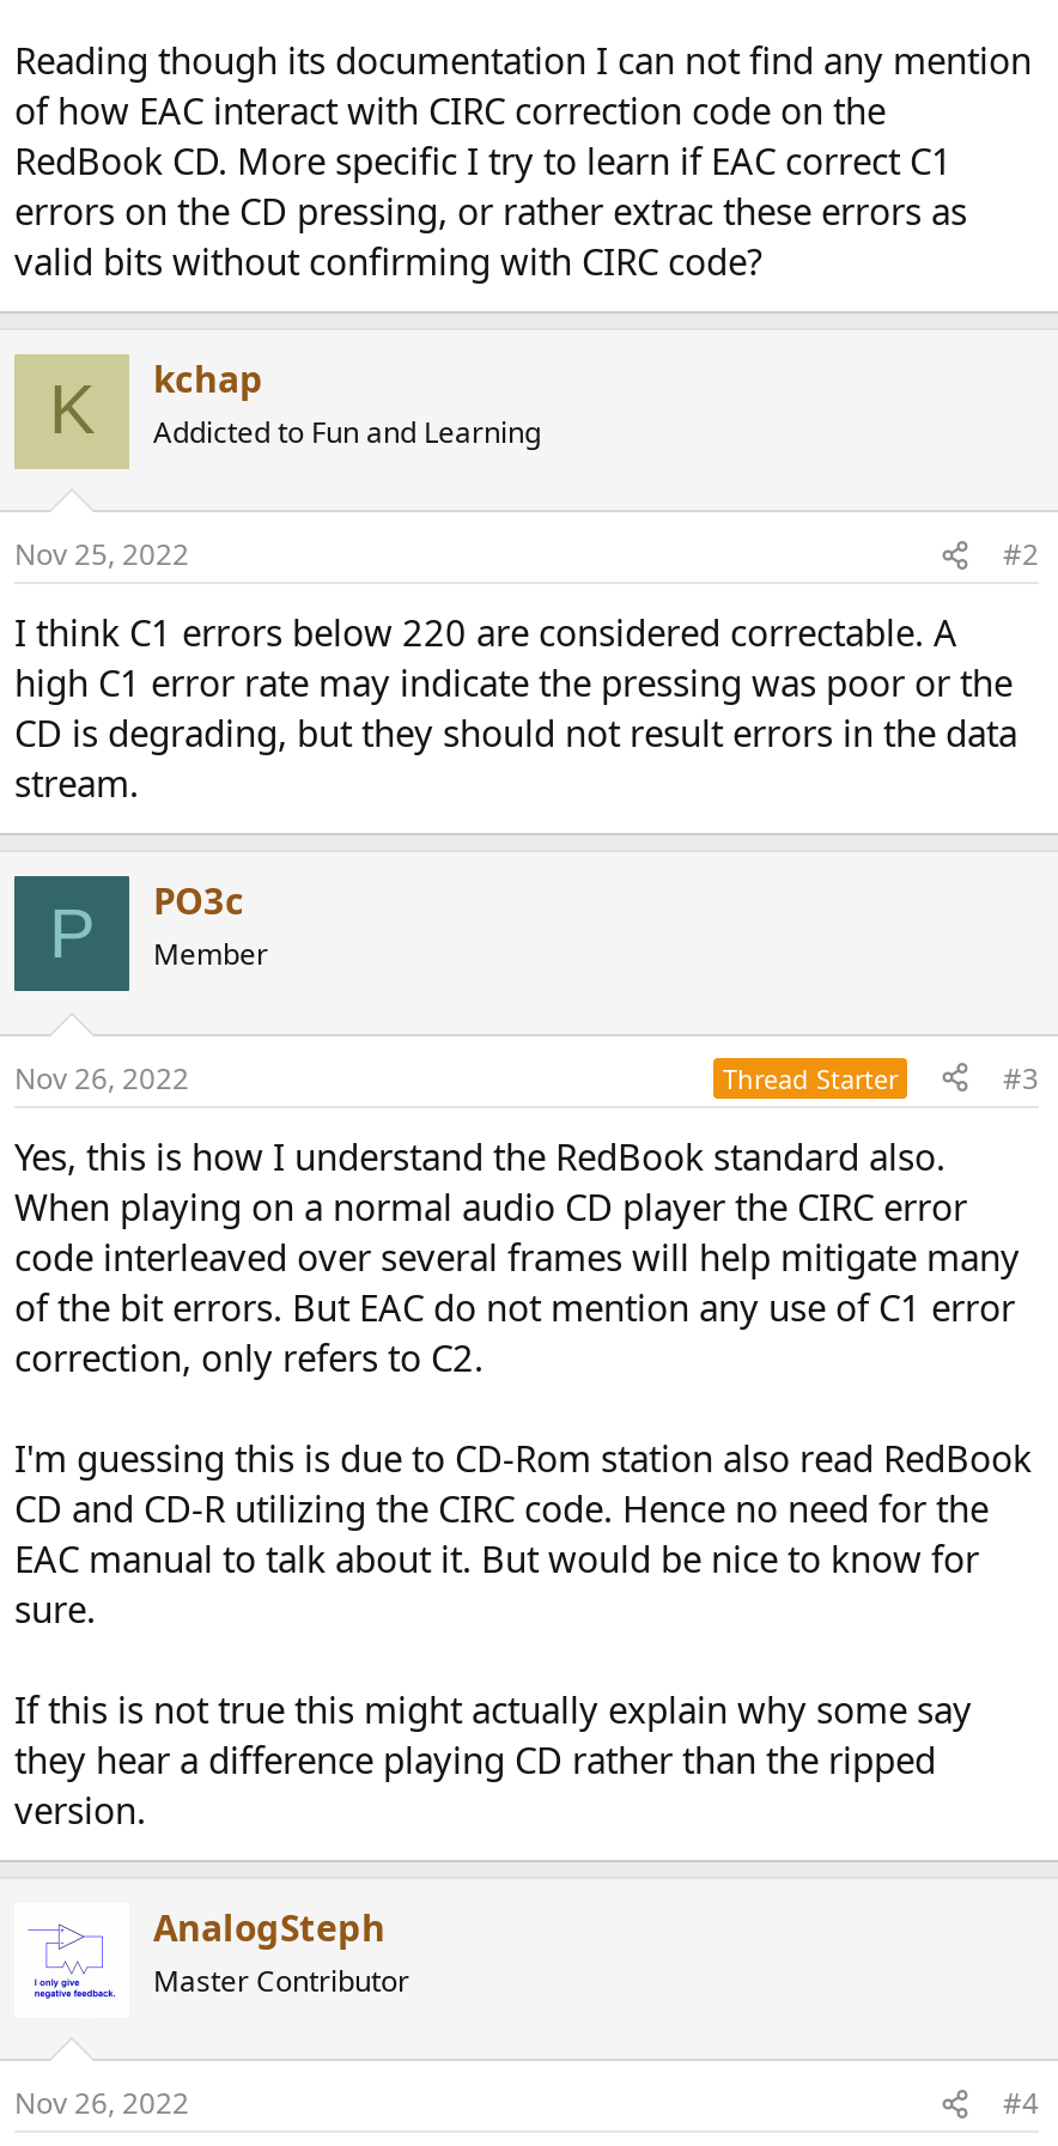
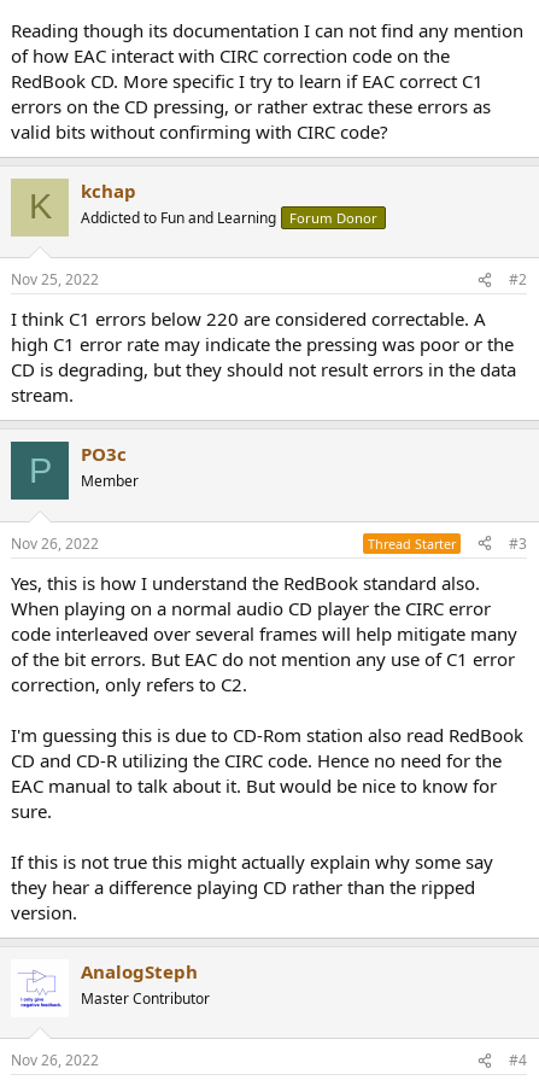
+ Forum Donor
